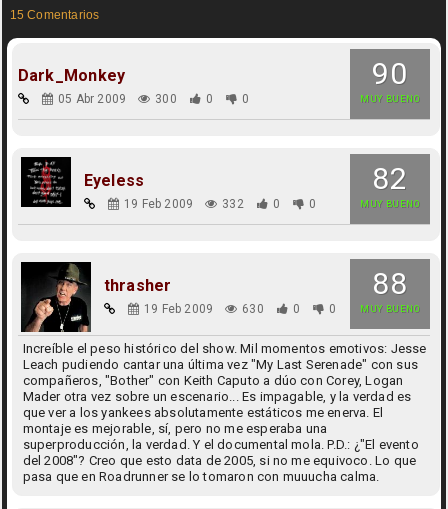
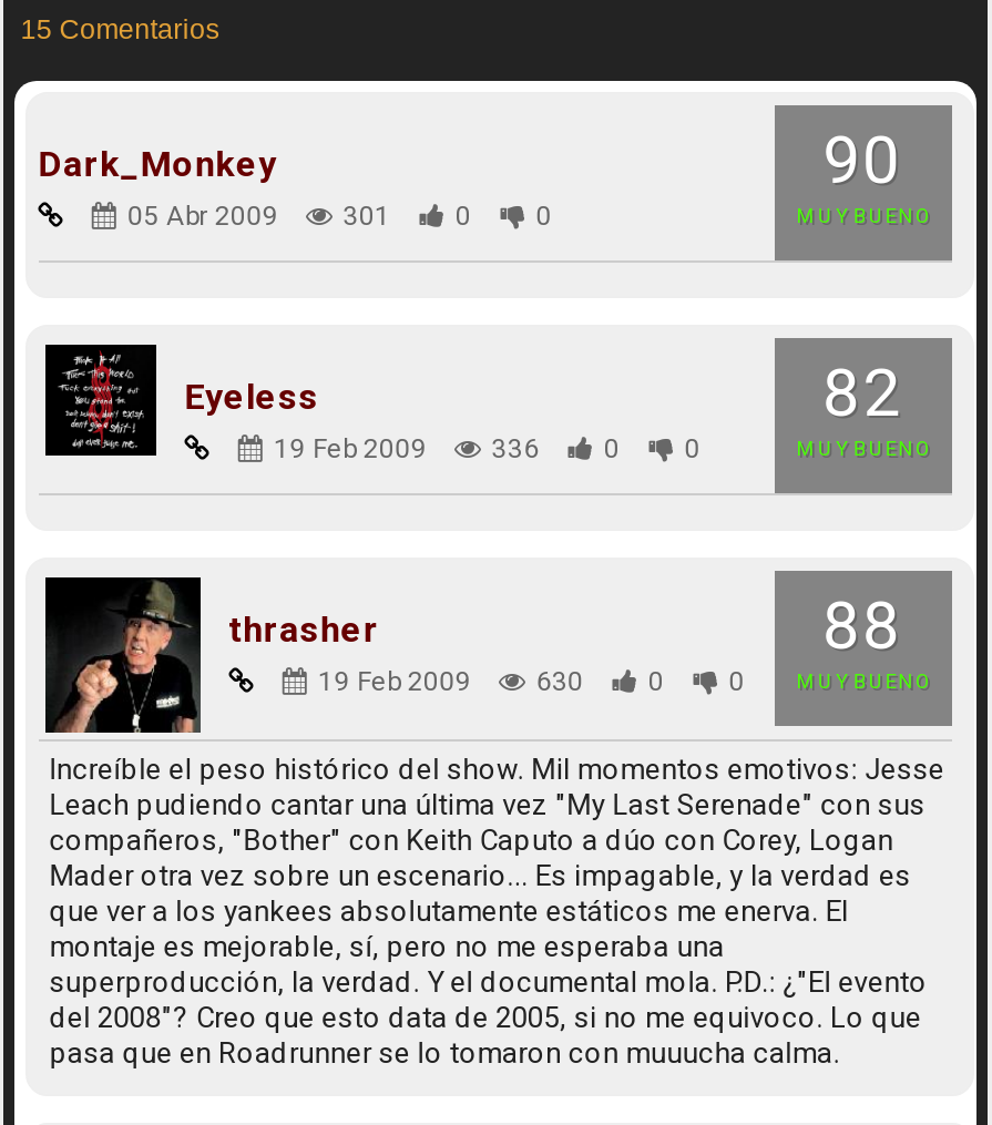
- 05 Abr 2009 300 0 0
+ 05 Abr 2009 301 0 0

- 19 Feb 2009 332 0 0
+ 19 Feb 2009 336 0 0
